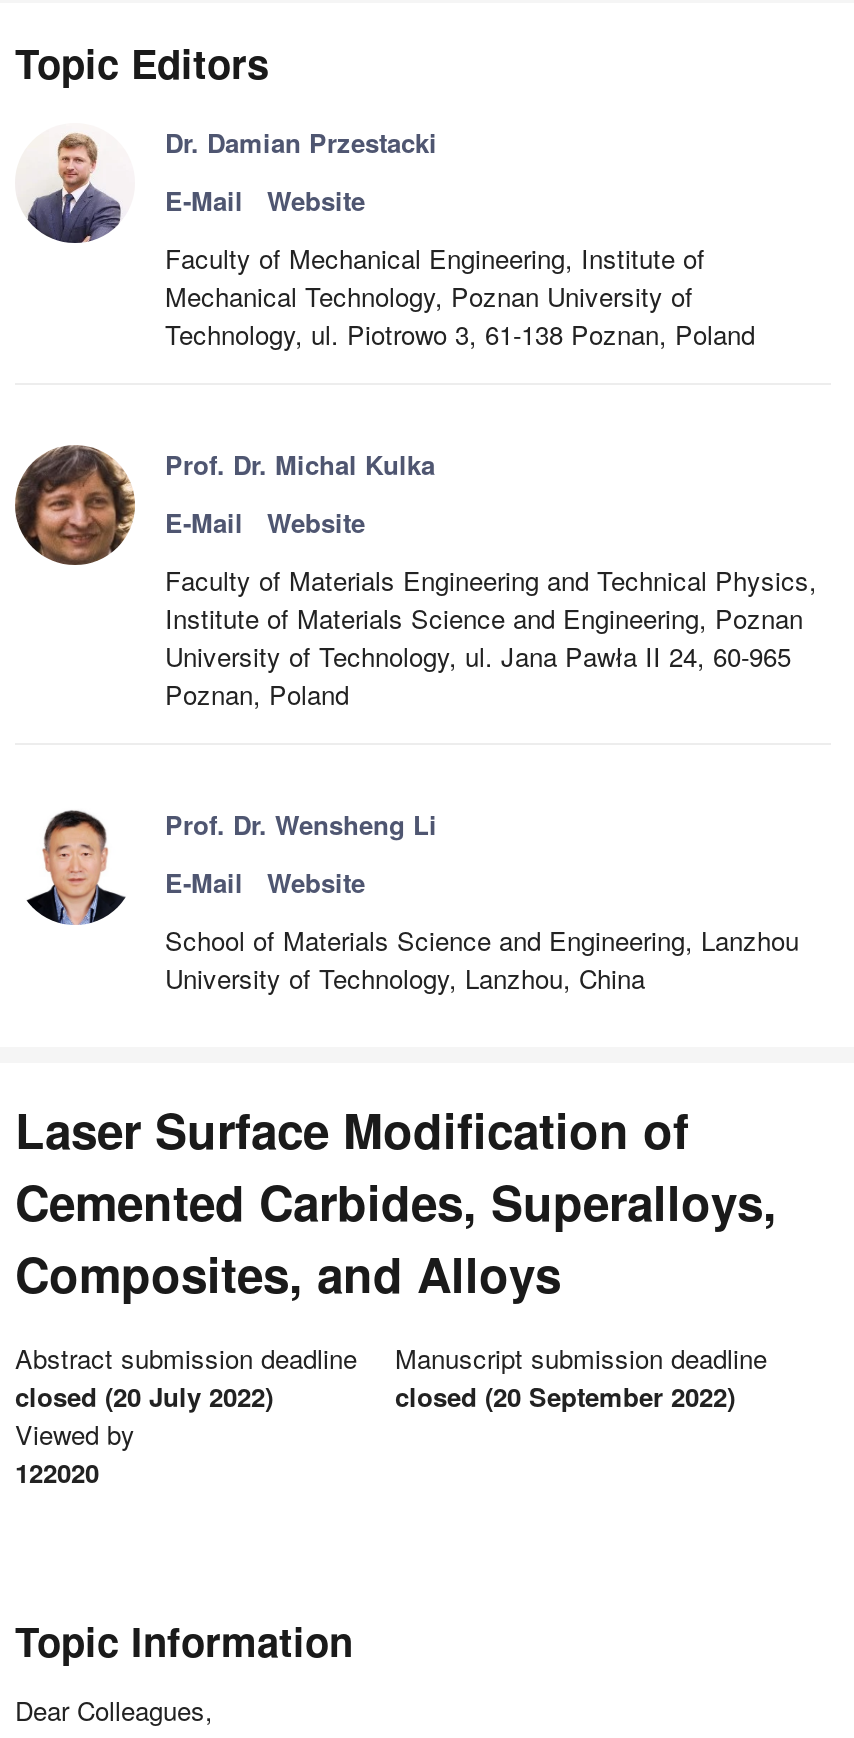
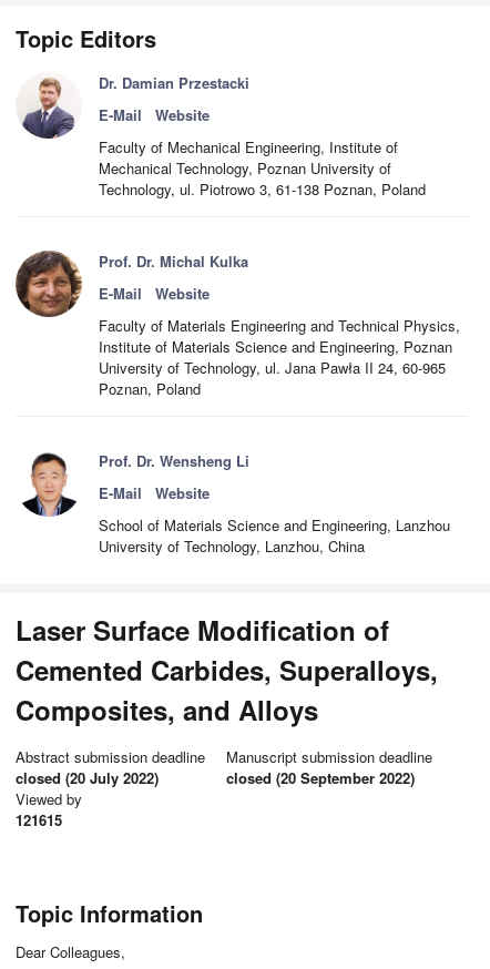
- 122020
+ 121615
